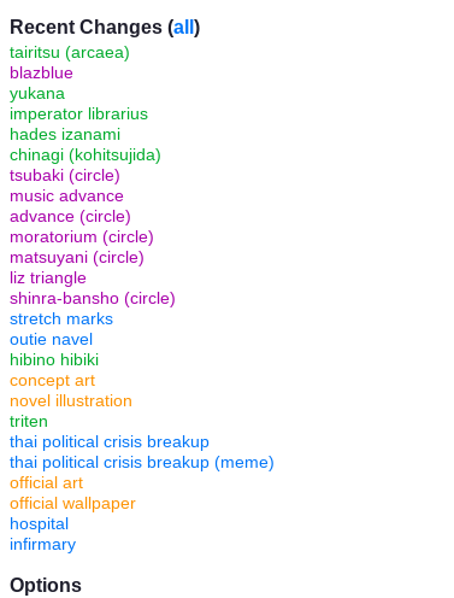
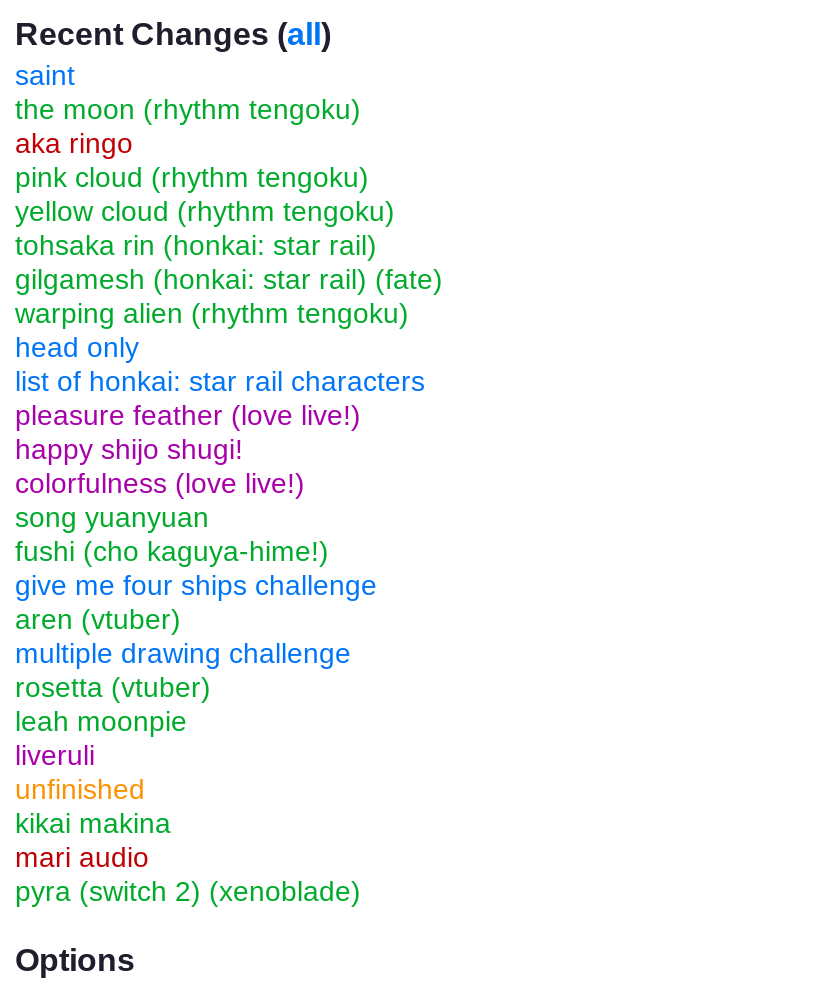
- tairitsu (arcaea)
- blazblue
- yukana
- imperator librarius
- hades izanami
- chinagi (kohitsujida)
- tsubaki (circle)
- music advance
- advance (circle)
- moratorium (circle)
- matsuyani (circle)
- liz triangle
- shinra-bansho (circle)
- stretch marks
- outie navel
- hibino hibiki
- concept art
- novel illustration
- triten
- thai political crisis breakup
- thai political crisis breakup (meme)
- official art
- official wallpaper
- hospital
- infirmary
+ saint
+ the moon (rhythm tengoku)
+ aka ringo
+ pink cloud (rhythm tengoku)
+ yellow cloud (rhythm tengoku)
+ tohsaka rin (honkai: star rail)
+ gilgamesh (honkai: star rail) (fate)
+ warping alien (rhythm tengoku)
+ head only
+ list of honkai: star rail characters
+ pleasure feather (love live!)
+ happy shijo shugi!
+ colorfulness (love live!)
+ song yuanyuan
+ fushi (cho kaguya-hime!)
+ give me four ships challenge
+ aren (vtuber)
+ multiple drawing challenge
+ rosetta (vtuber)
+ leah moonpie
+ liveruli
+ unfinished
+ kikai makina
+ mari audio
+ pyra (switch 2) (xenoblade)
